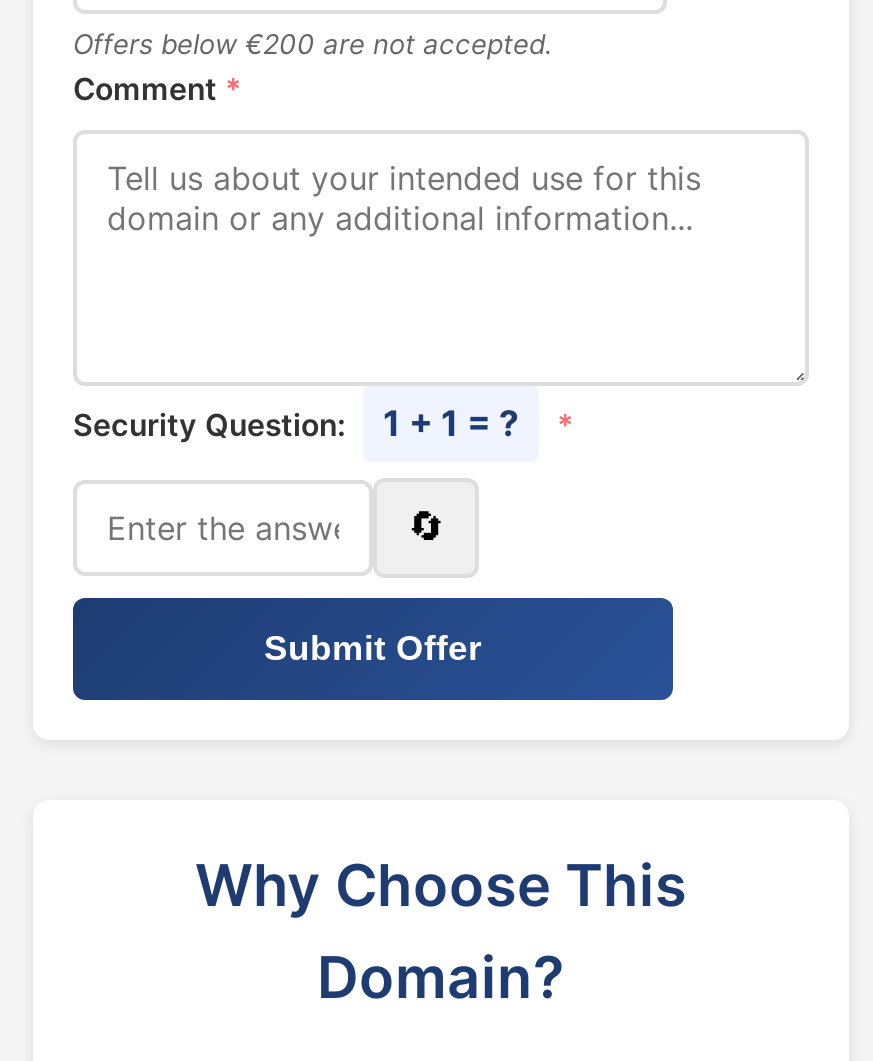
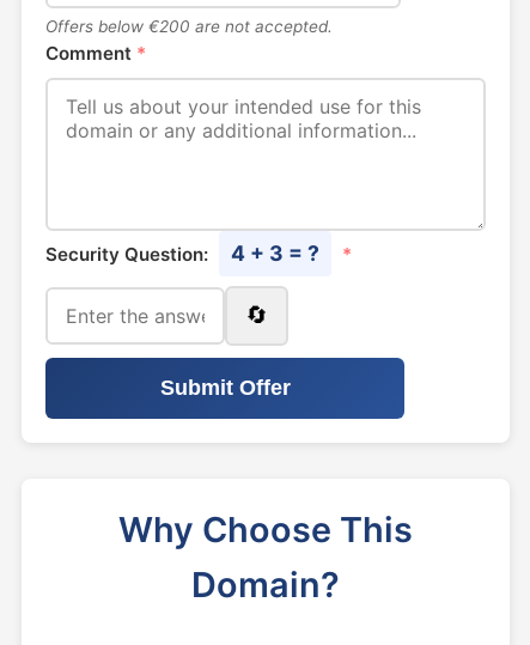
- 1 + 1 = ?
+ 4 + 3 = ?
